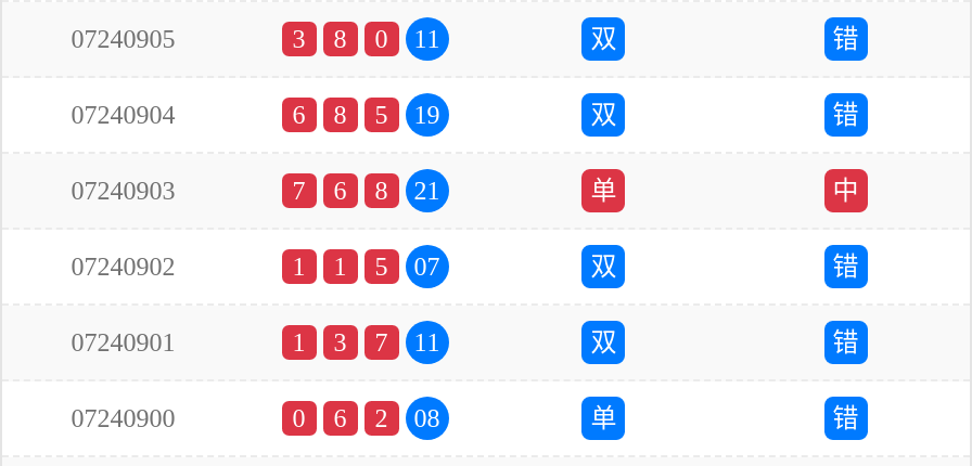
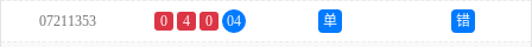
- 07240905
- 3
- 8
+ 07211353

- 11
- 双
- 错
- 07240904
- 6
- 8
- 5
- 19
- 双
- 错
- 07240903
- 7
- 6
- 8
- 21
- 单
- 中
- 07240902
- 1
- 1
- 5
- 07
- 双
- 错
- 07240901
- 1
- 3
- 7
- 11
- 双
- 错
- 07240900
+ 4

- 6
- 2
- 08
+ 04
